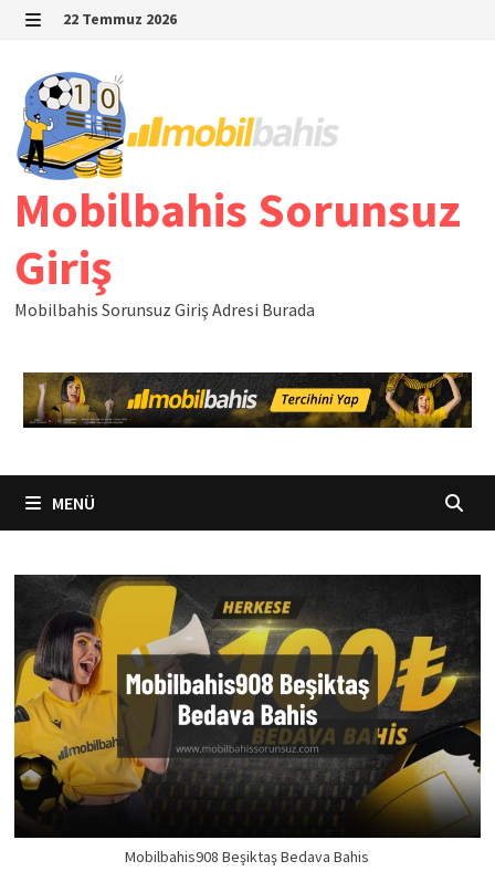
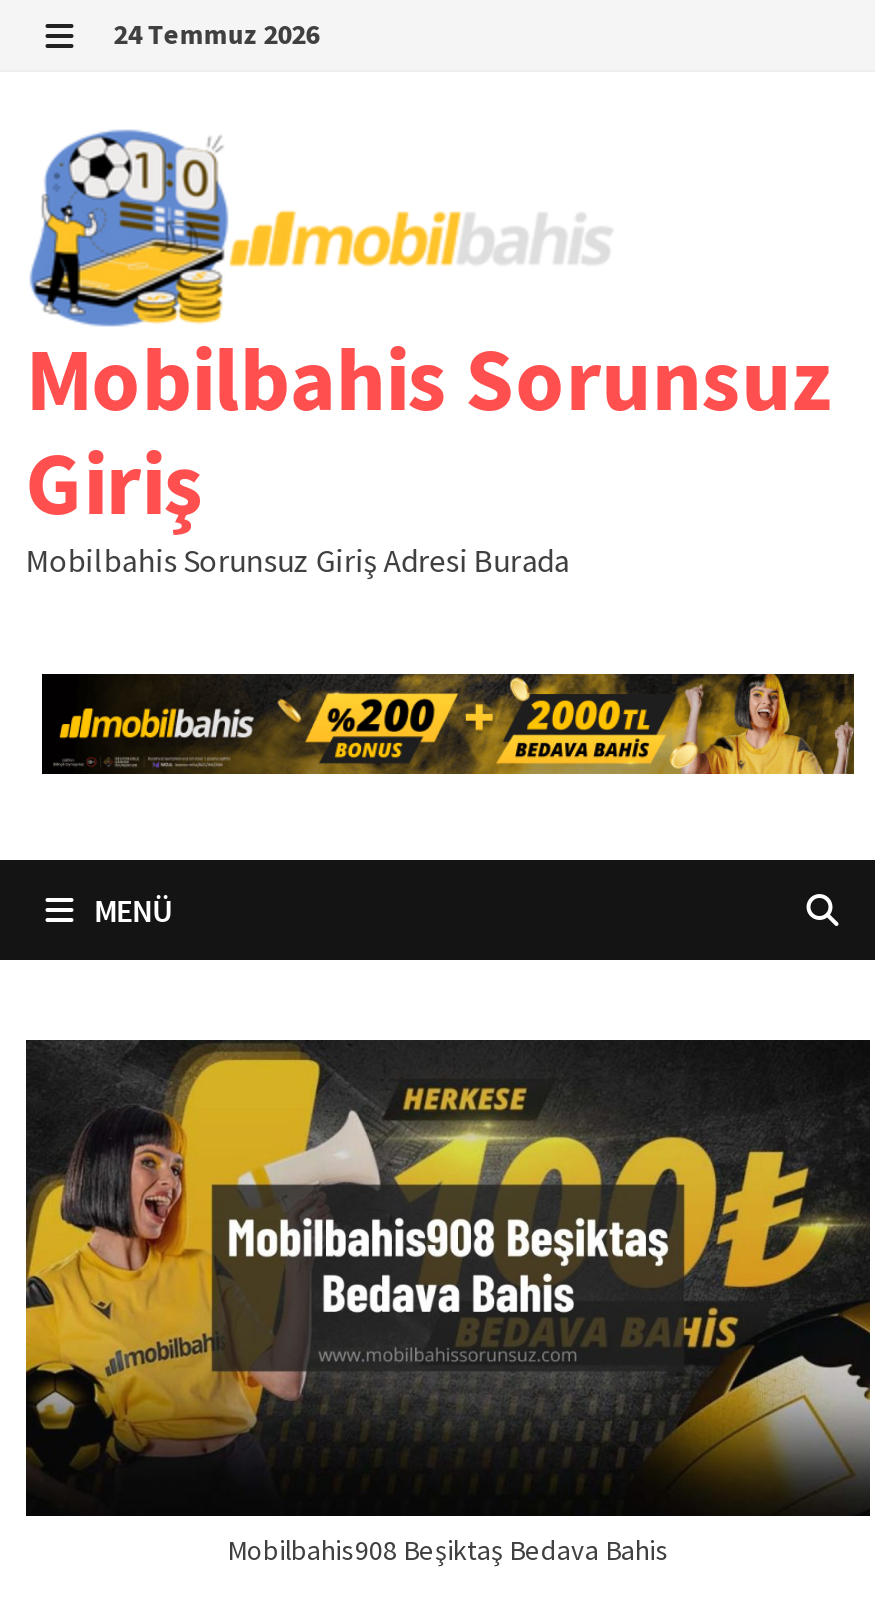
- 22 Temmuz 2026
+ 24 Temmuz 2026

- [image]
+ [image]
